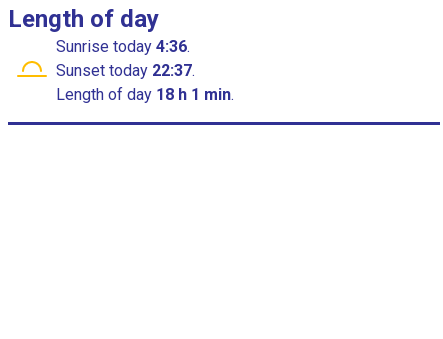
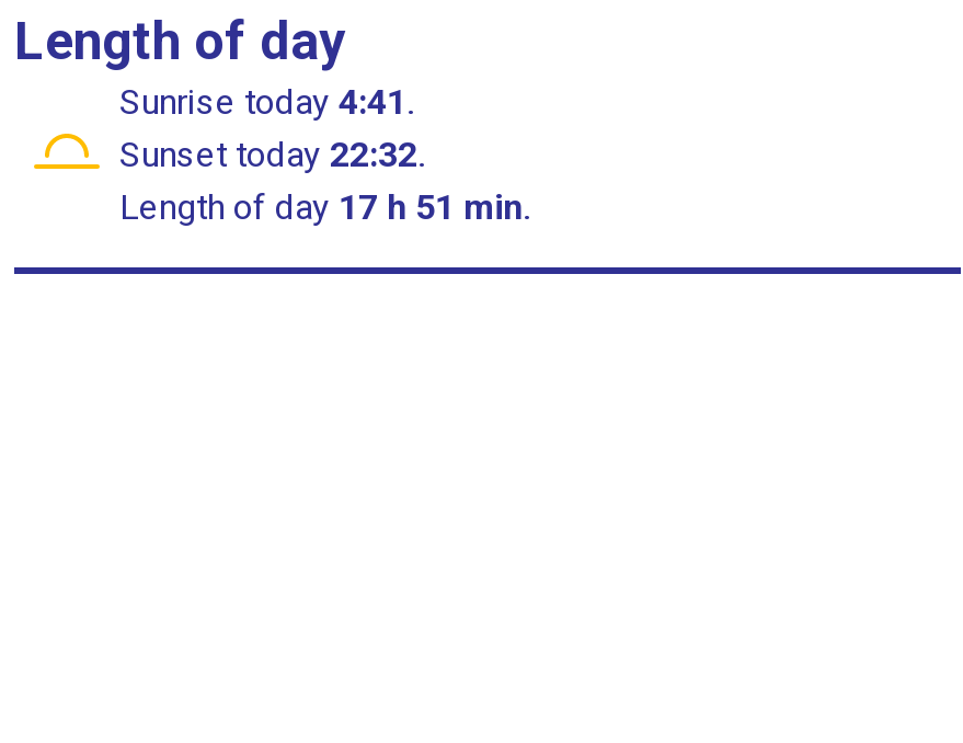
- Sunrise today 4:36.
+ Sunrise today 4:41.

- Sunset today 22:37.
+ Sunset today 22:32.

- Length of day 18 h 1 min.
+ Length of day 17 h 51 min.
